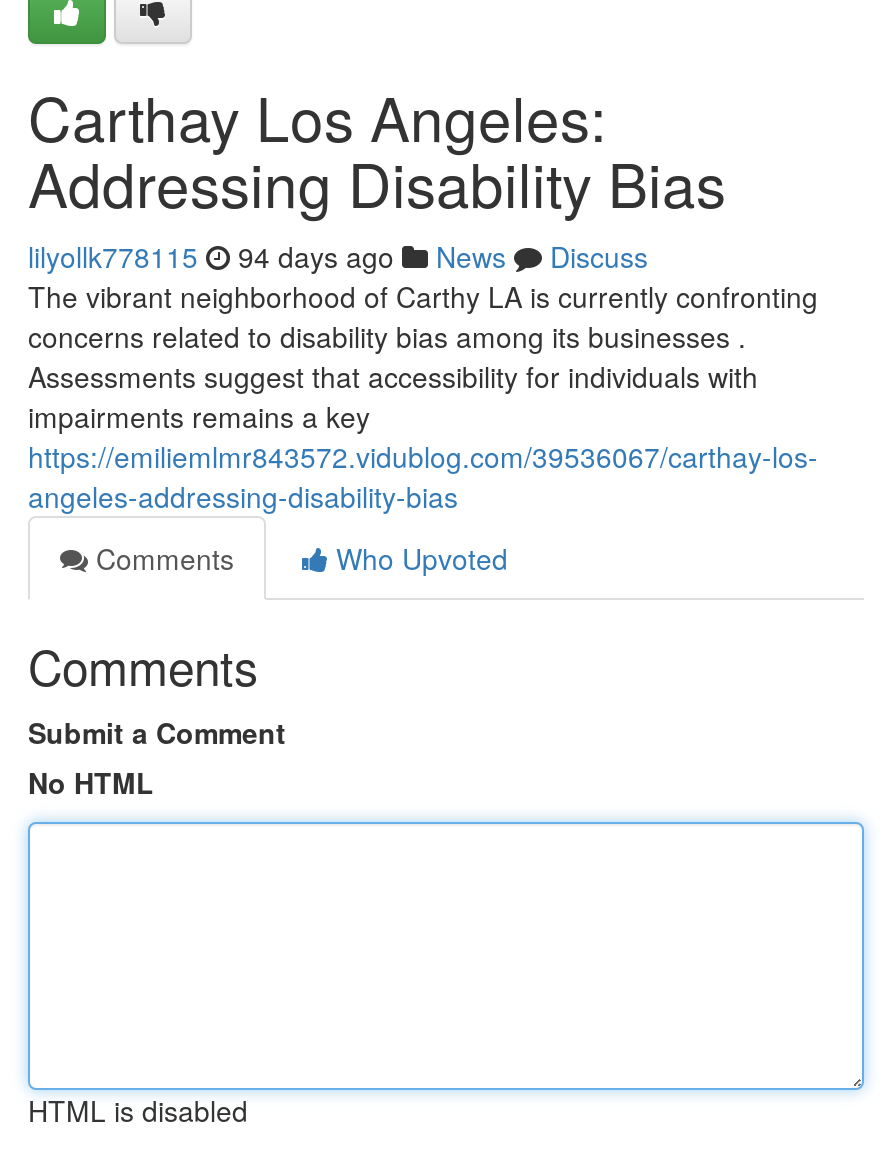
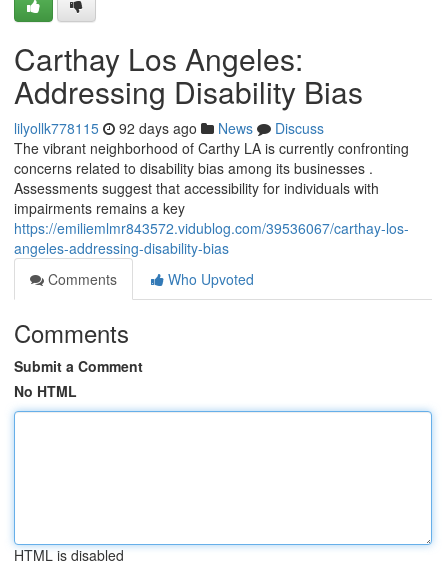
- lilyollk778115 94 days ago News Discuss
+ lilyollk778115 92 days ago News Discuss
